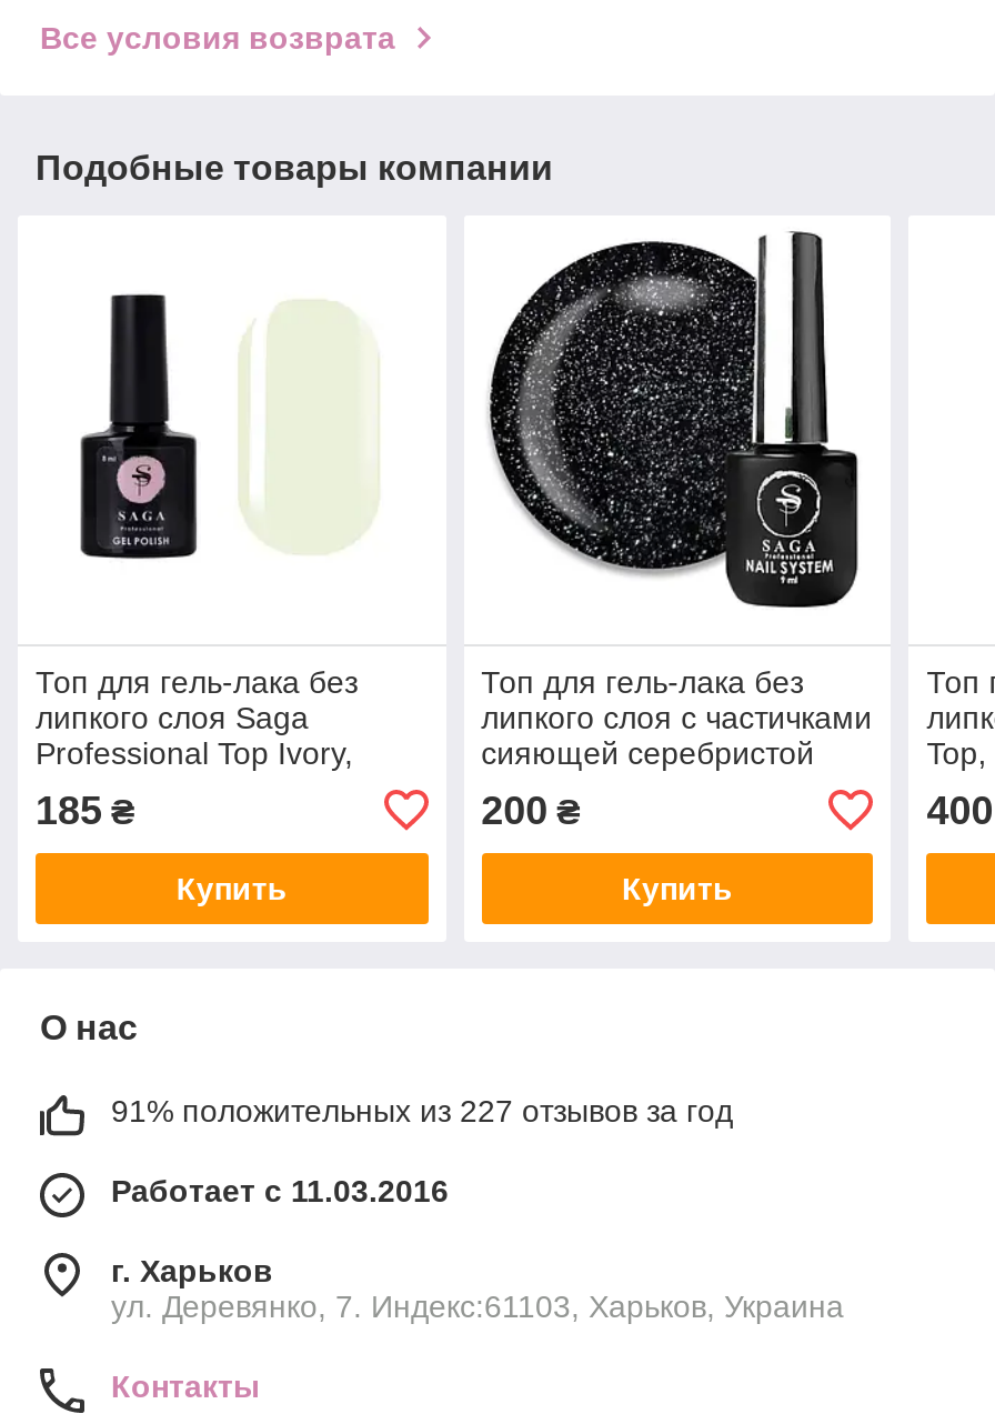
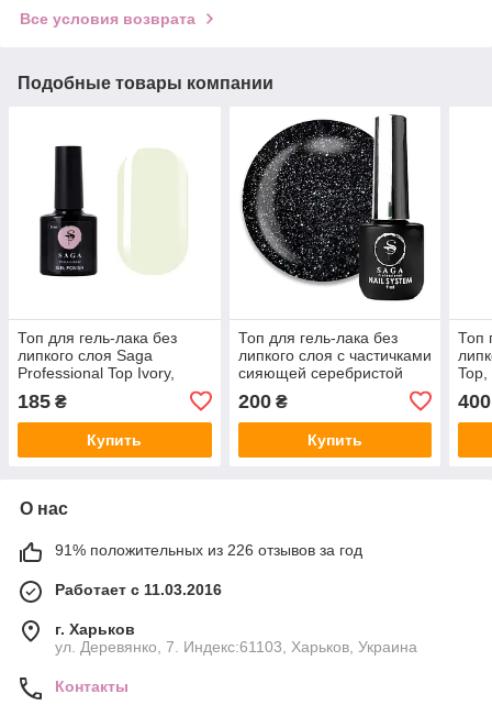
- 91% положительных из 227 отзывов за год
+ 91% положительных из 226 отзывов за год
